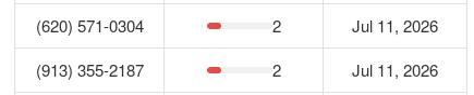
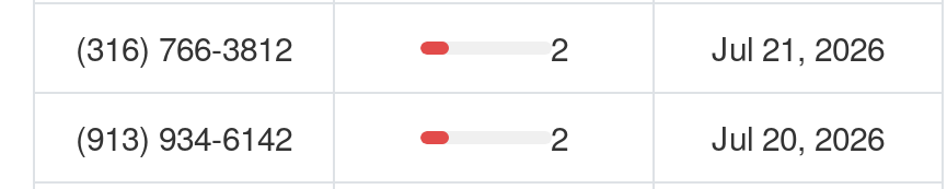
- (620) 571-0304
+ (316) 766-3812

- Jul 11, 2026
+ Jul 21, 2026

- (913) 355-2187
+ (913) 934-6142

- Jul 11, 2026
+ Jul 20, 2026
